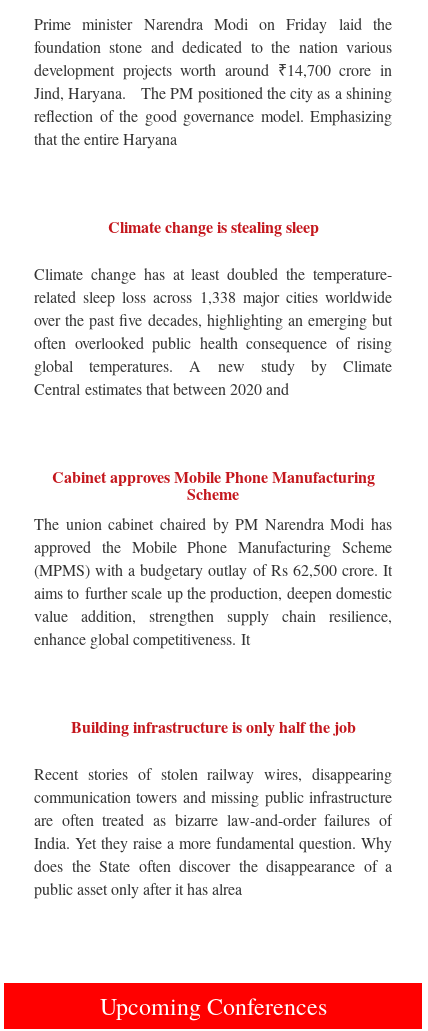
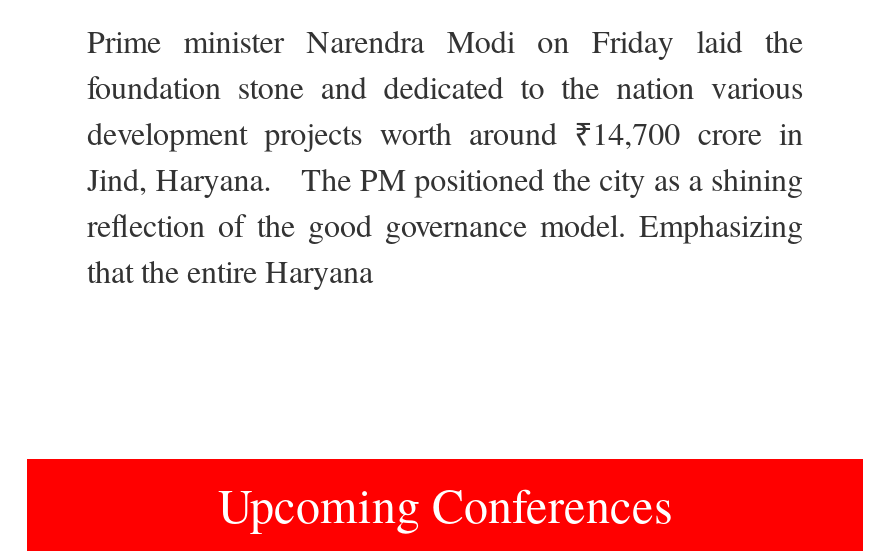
- Climate change is stealing sleep
- Climate change has at least doubled the temperature-
- related sleep loss across 1,338 major cities worldwide
- over the past five decades, highlighting an emerging but
- often overlooked public health consequence of rising
- global temperatures. A new study by Climate
- Central estimates that between 2020 and

- Cabinet approves Mobile Phone Manufacturing
- Scheme
- The union cabinet chaired by PM Narendra Modi has
- approved the Mobile Phone Manufacturing Scheme
- (MPMS) with a budgetary outlay of Rs 62,500 crore. It
- aims to further scale up the production, deepen domestic
- value addition, strengthen supply chain resilience,
- enhance global competitiveness. It

- Building infrastructure is only half the job
- Recent stories of stolen railway wires, disappearing
- communication towers and missing public infrastructure
- are often treated as bizarre law-and-order failures of
- India. Yet they raise a more fundamental question. Why
- does the State often discover the disappearance of a
- public asset only after it has alrea
